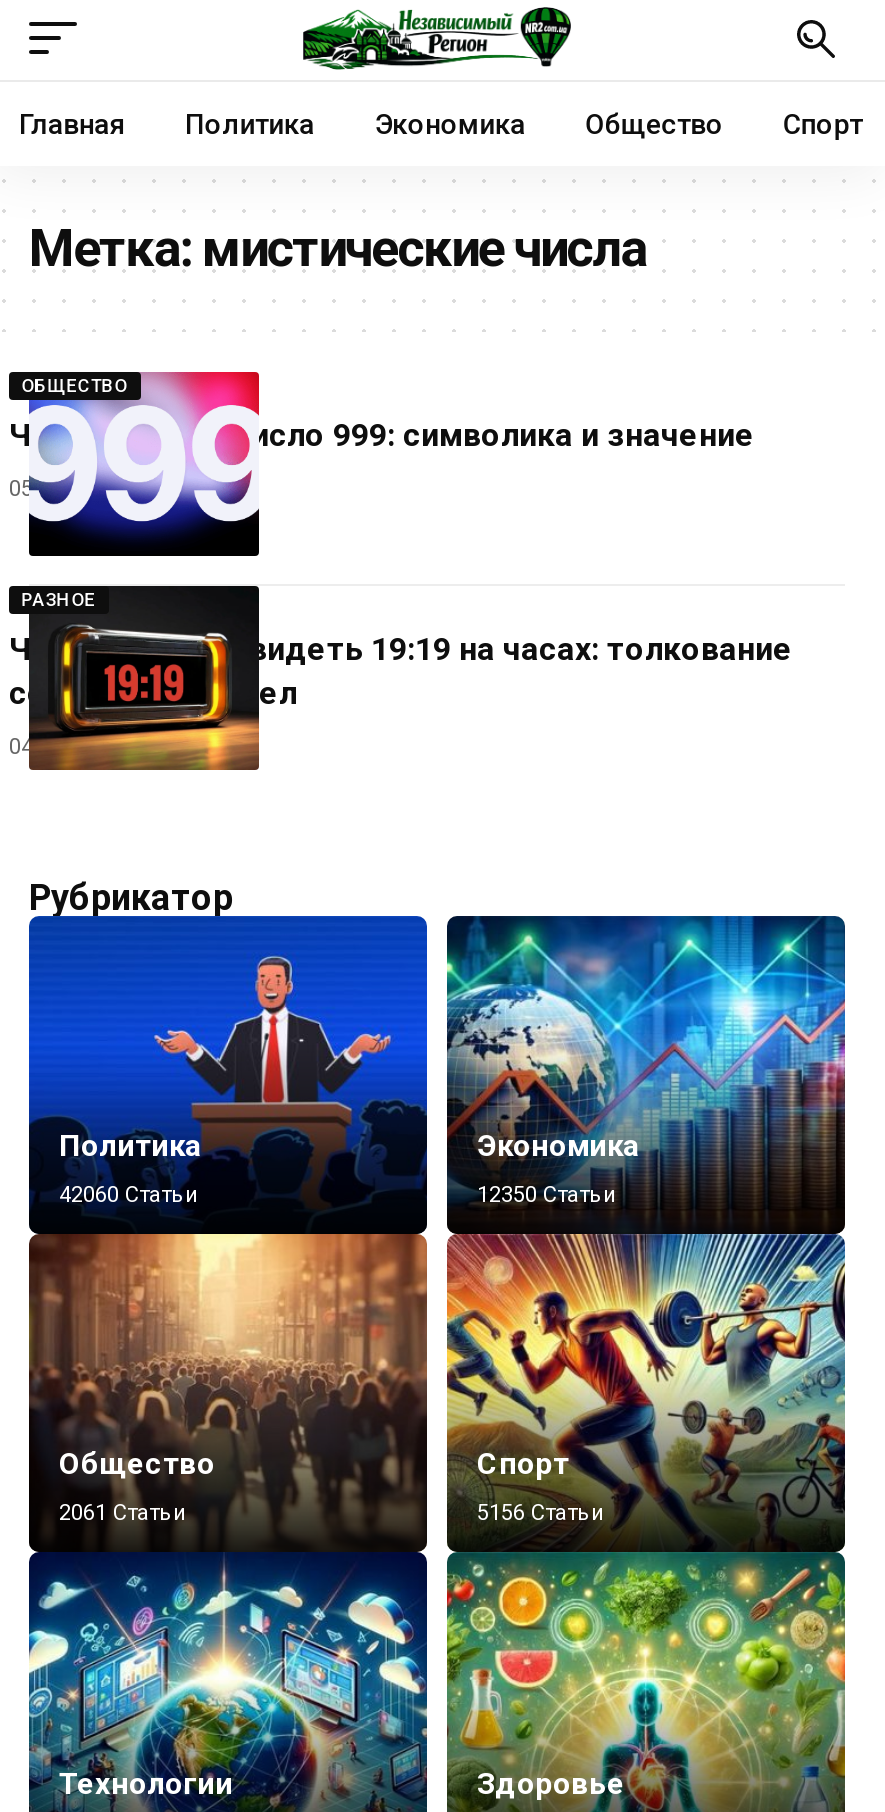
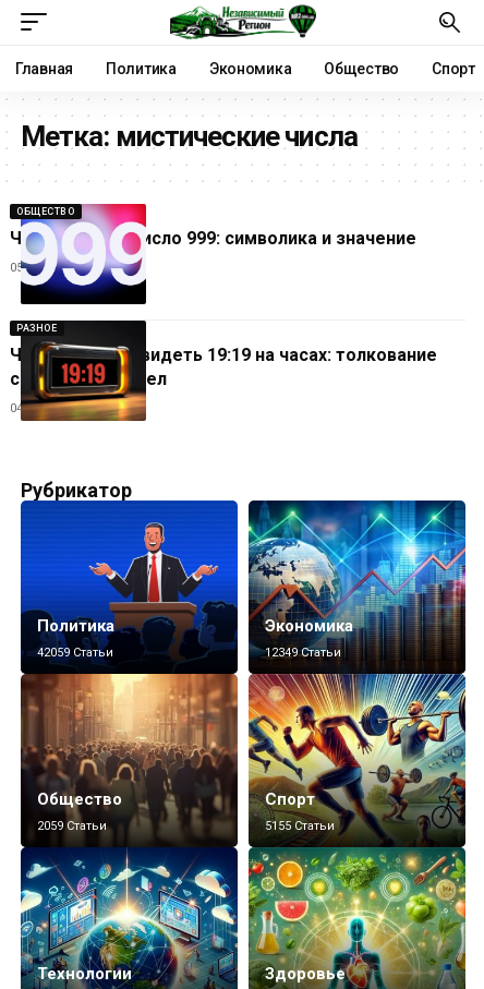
- 42060 Статьи
+ 42059 Статьи

- 12350 Статьи
+ 12349 Статьи

- 2061 Статьи
+ 2059 Статьи

- 5156 Статьи
+ 5155 Статьи
